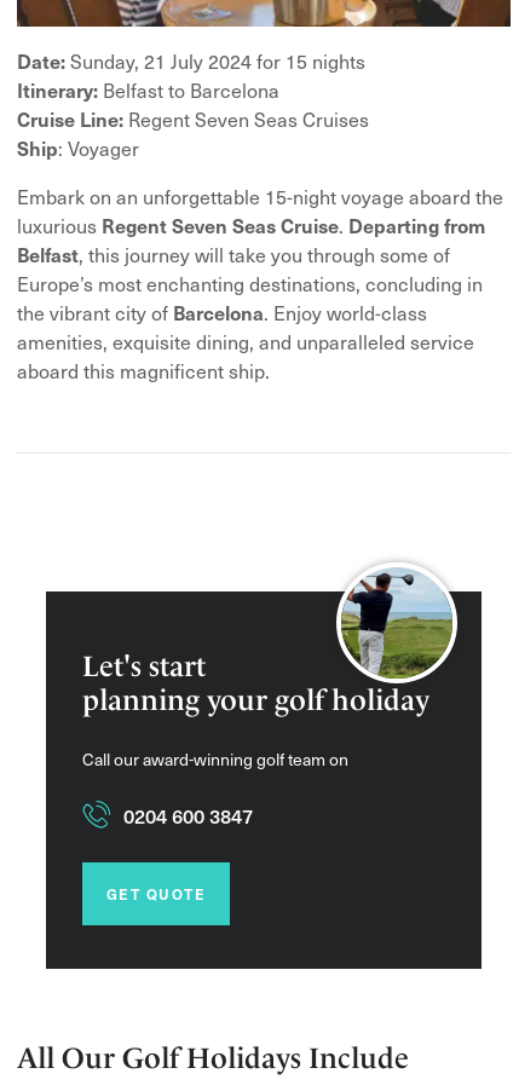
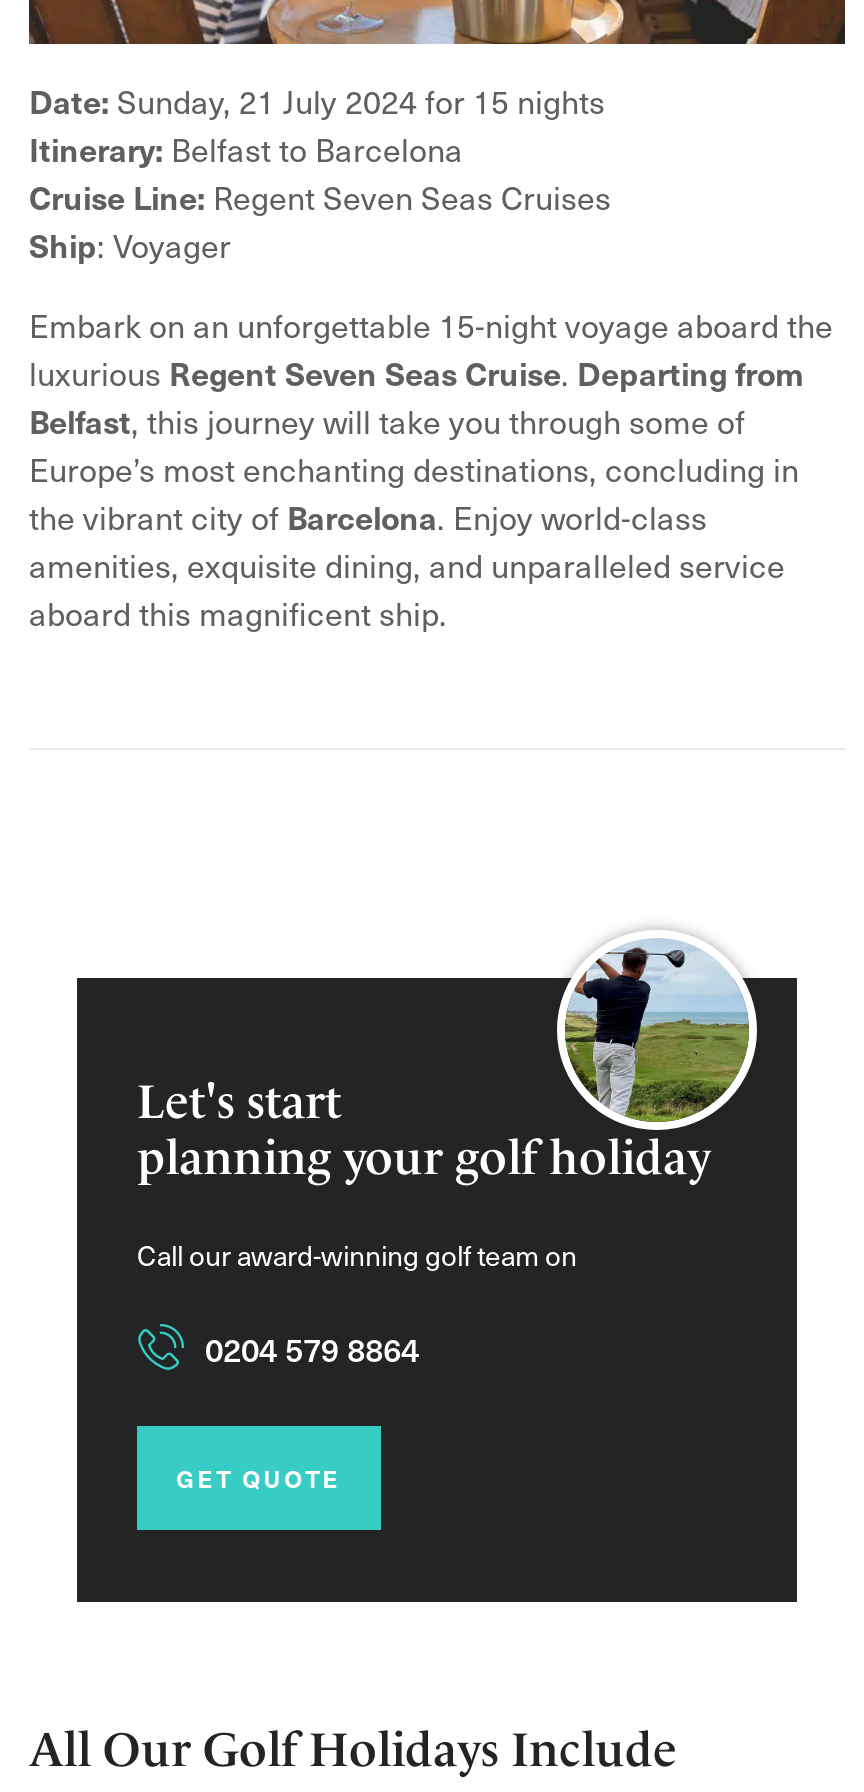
- 0204 600 3847
+ 0204 579 8864
